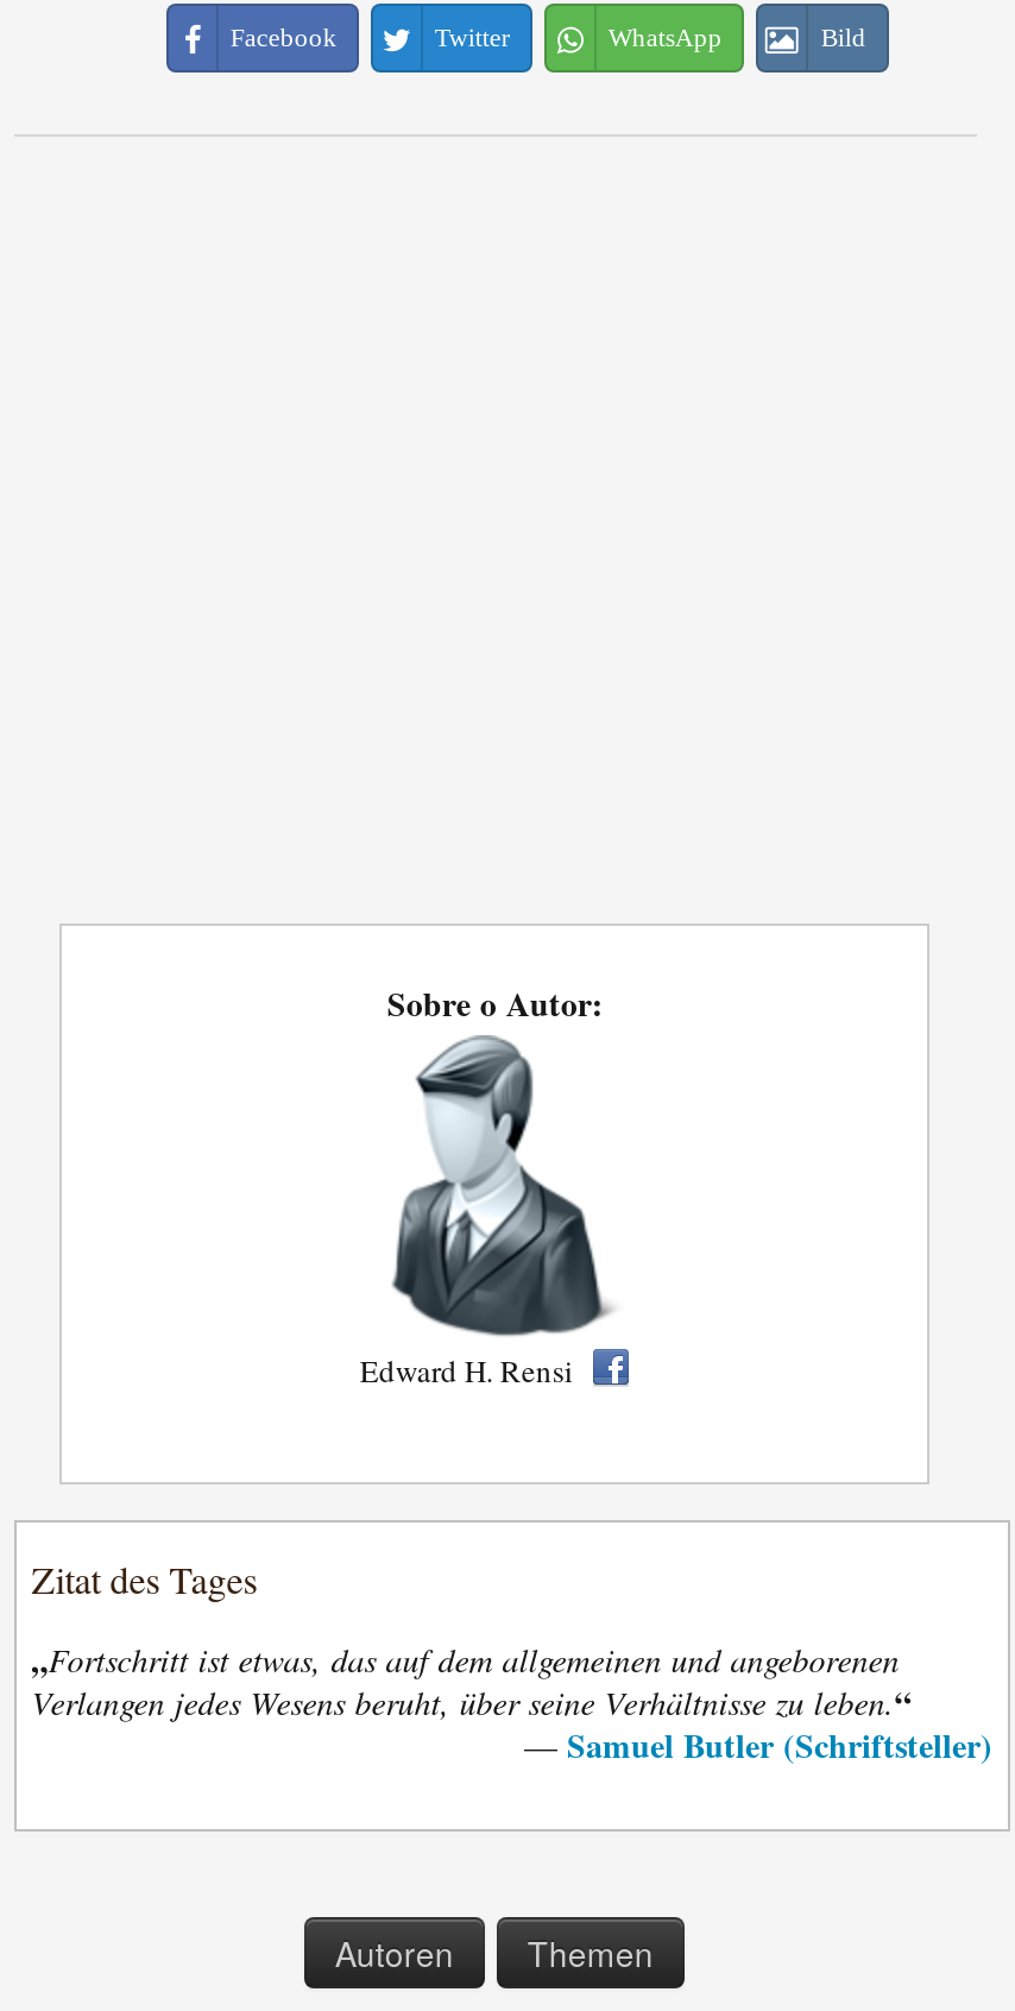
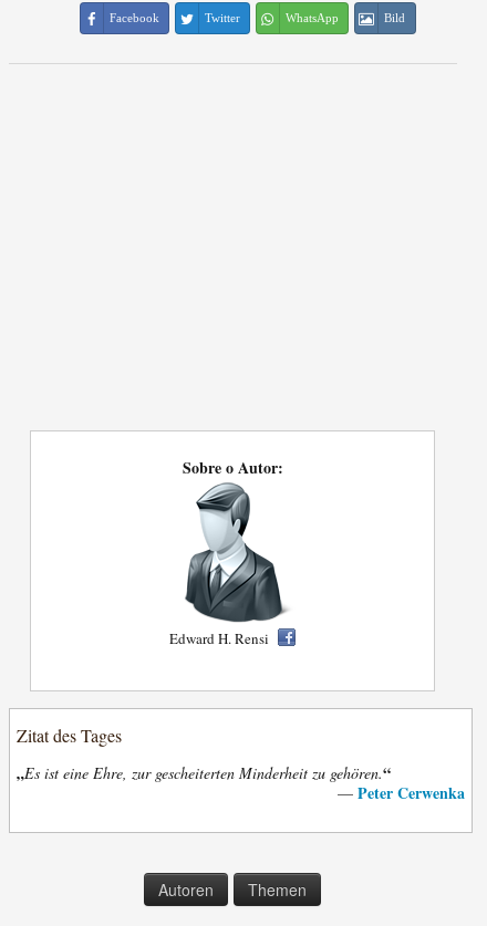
- „Fortschritt ist etwas, das auf dem allgemeinen und angeborenen
- Verlangen jedes Wesens beruht, über seine Verhältnisse zu leben.“
- — Samuel Butler (Schriftsteller)
+ „Es ist eine Ehre, zur gescheiterten Minderheit zu gehören.“
+ — Peter Cerwenka
